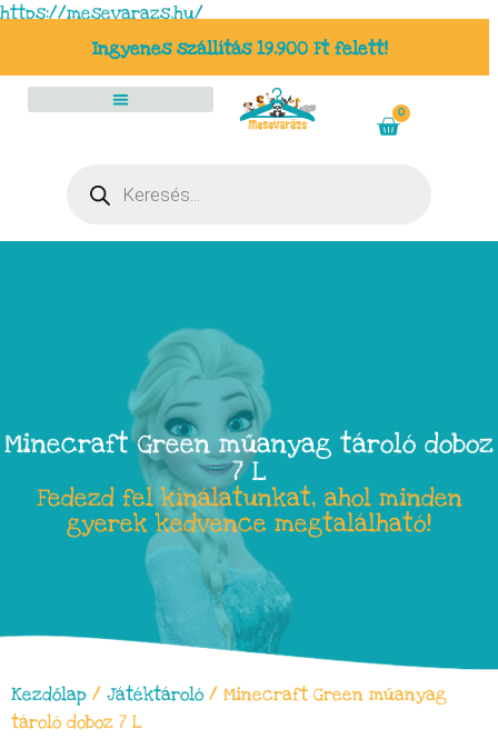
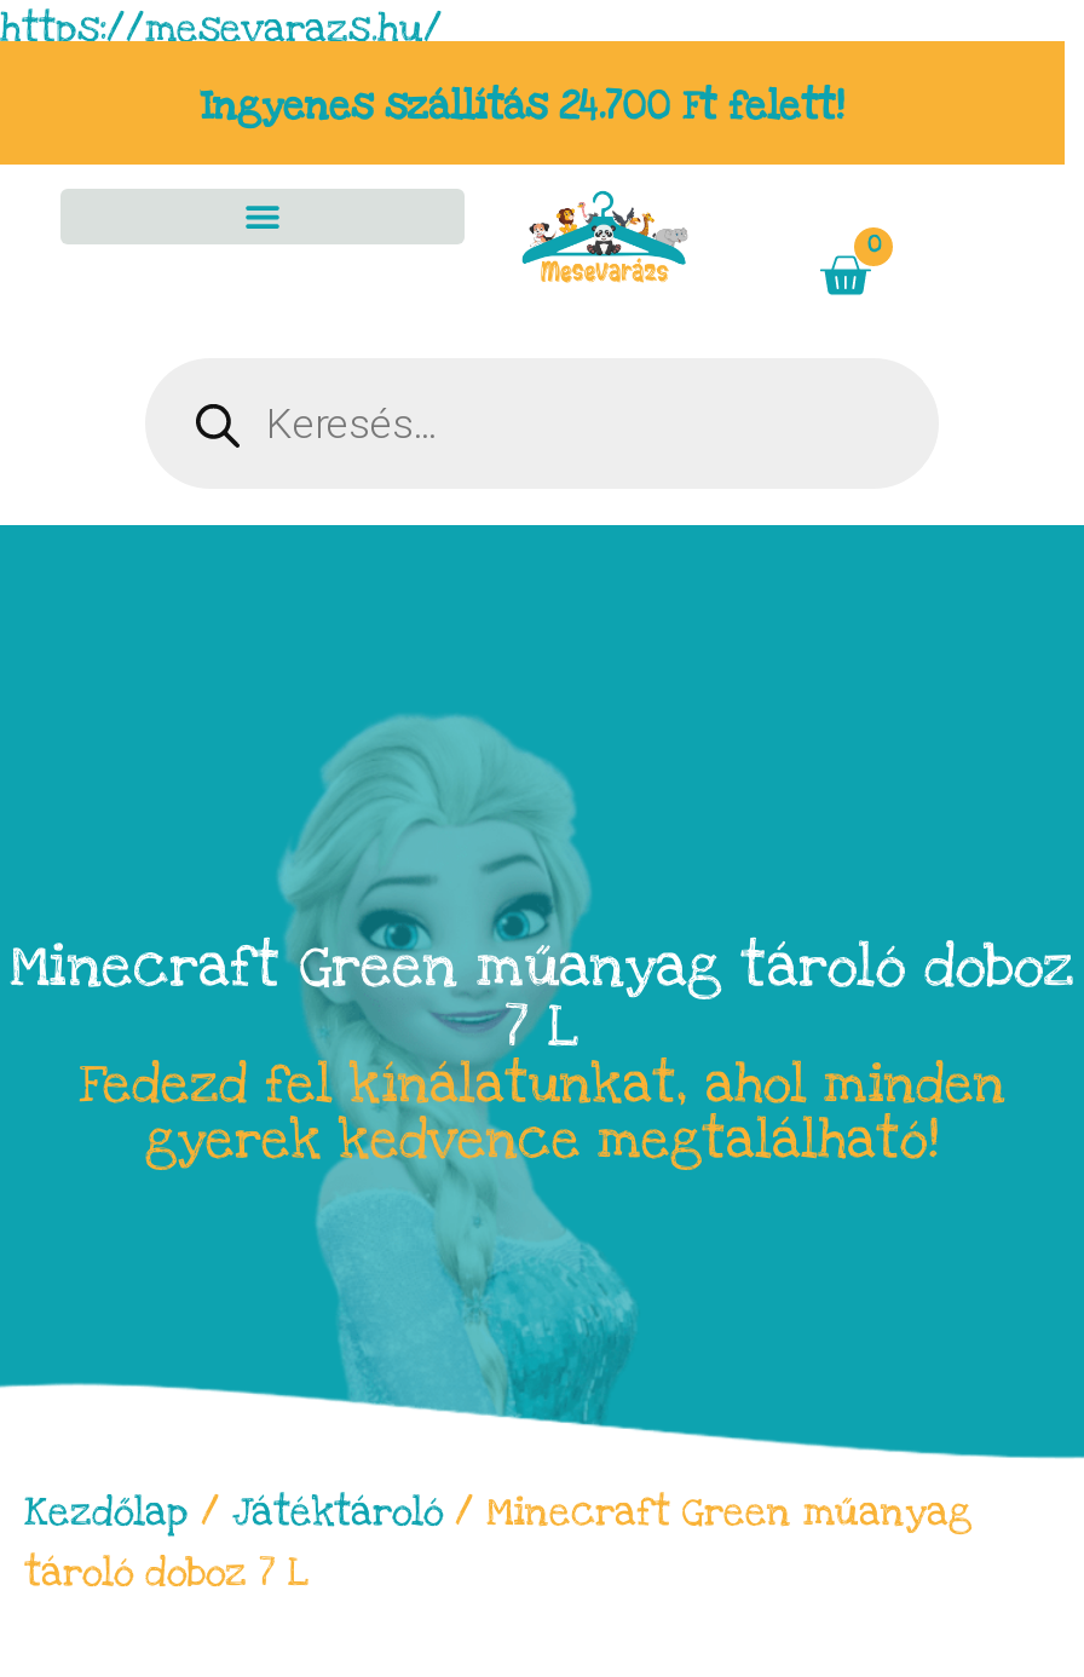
- Ingyenes szállítás 19.900 Ft felett!
+ Ingyenes szállítás 24.700 Ft felett!
